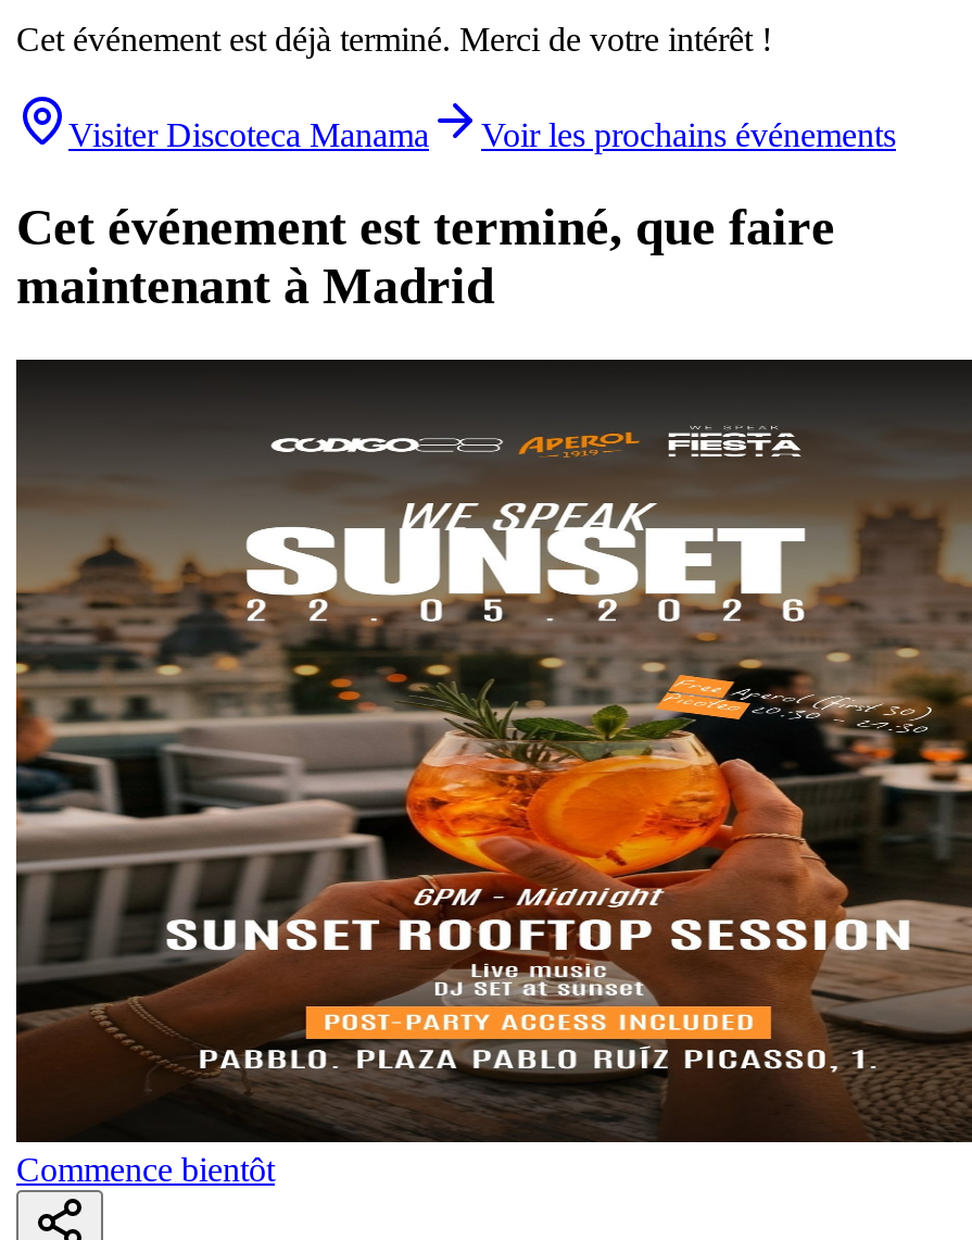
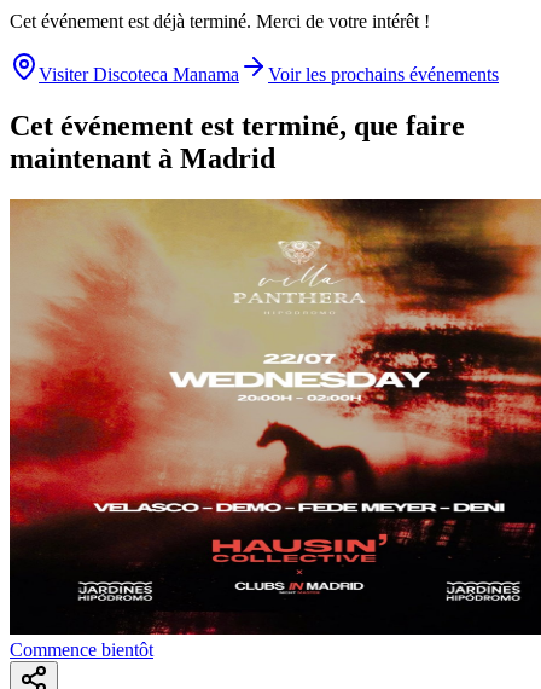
- [image]
+ [image]
